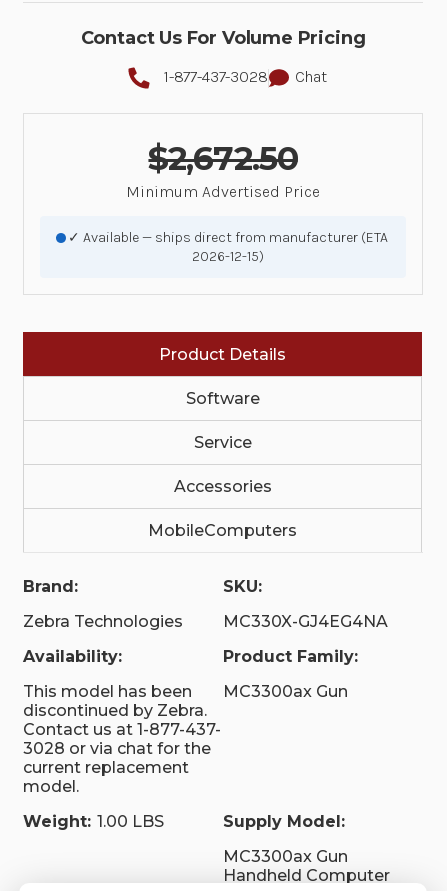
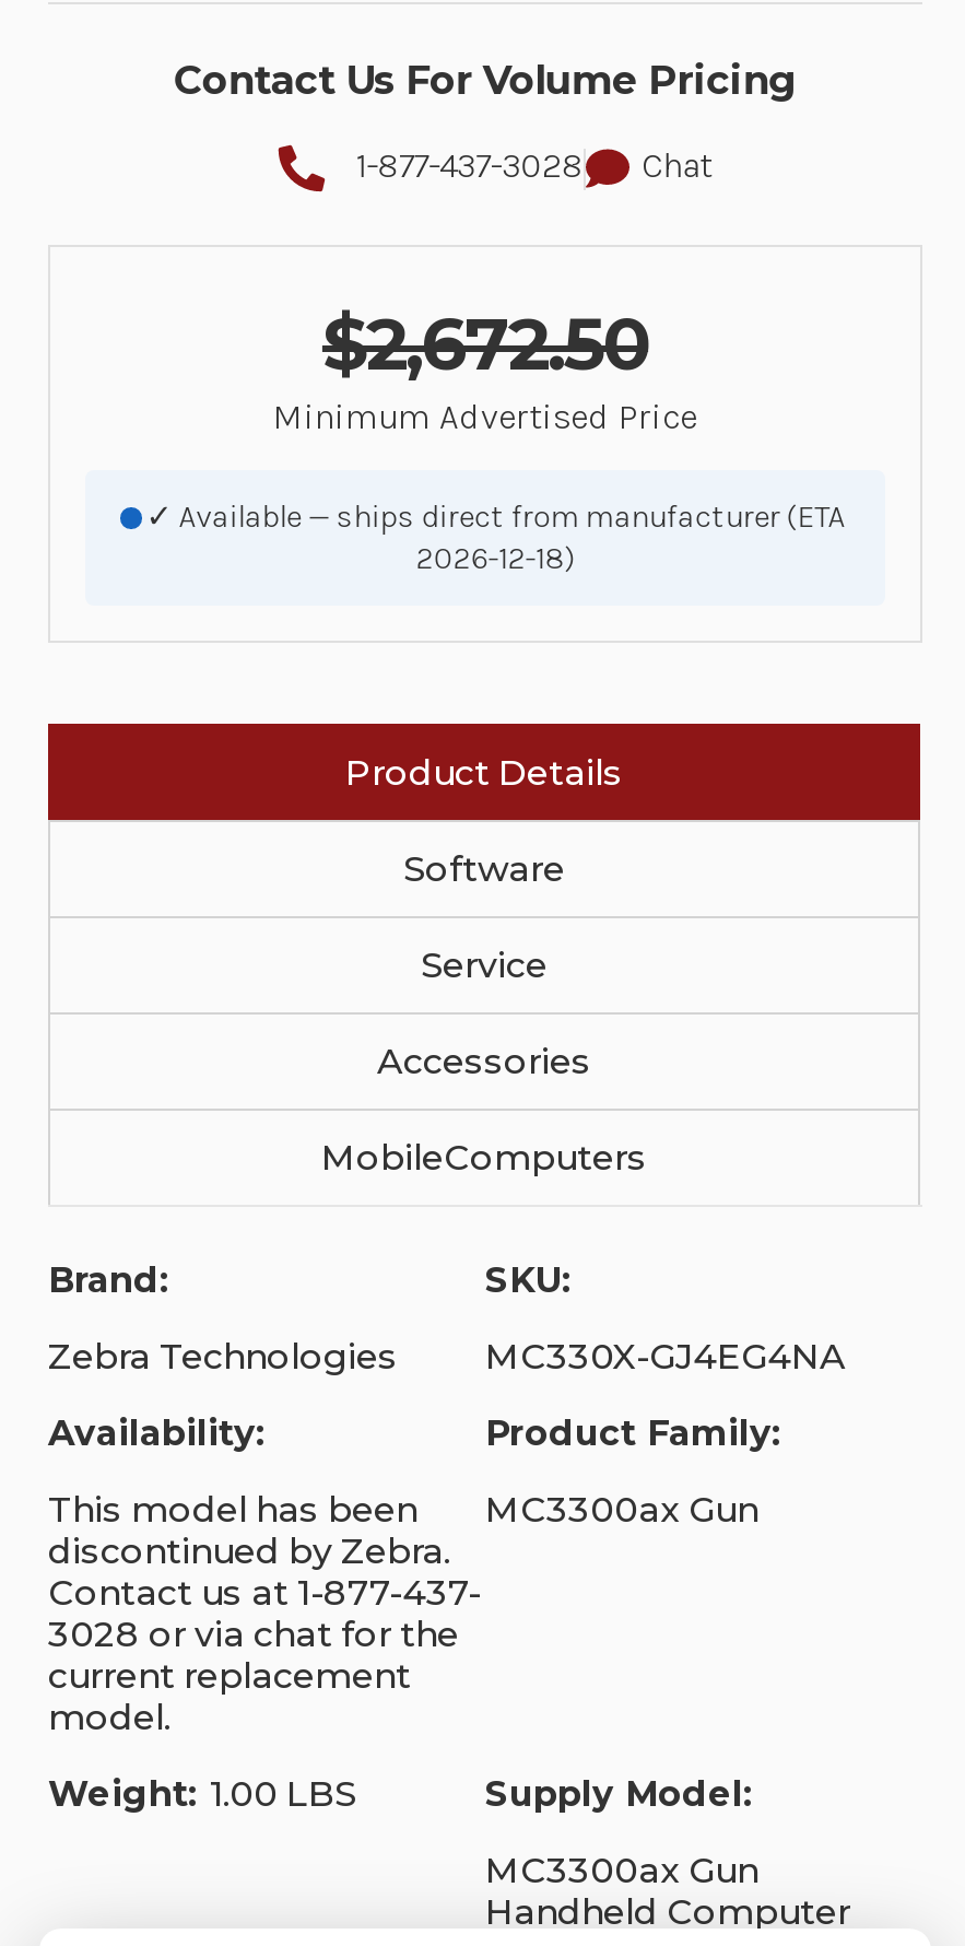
- 2026-12-15)
+ 2026-12-18)
